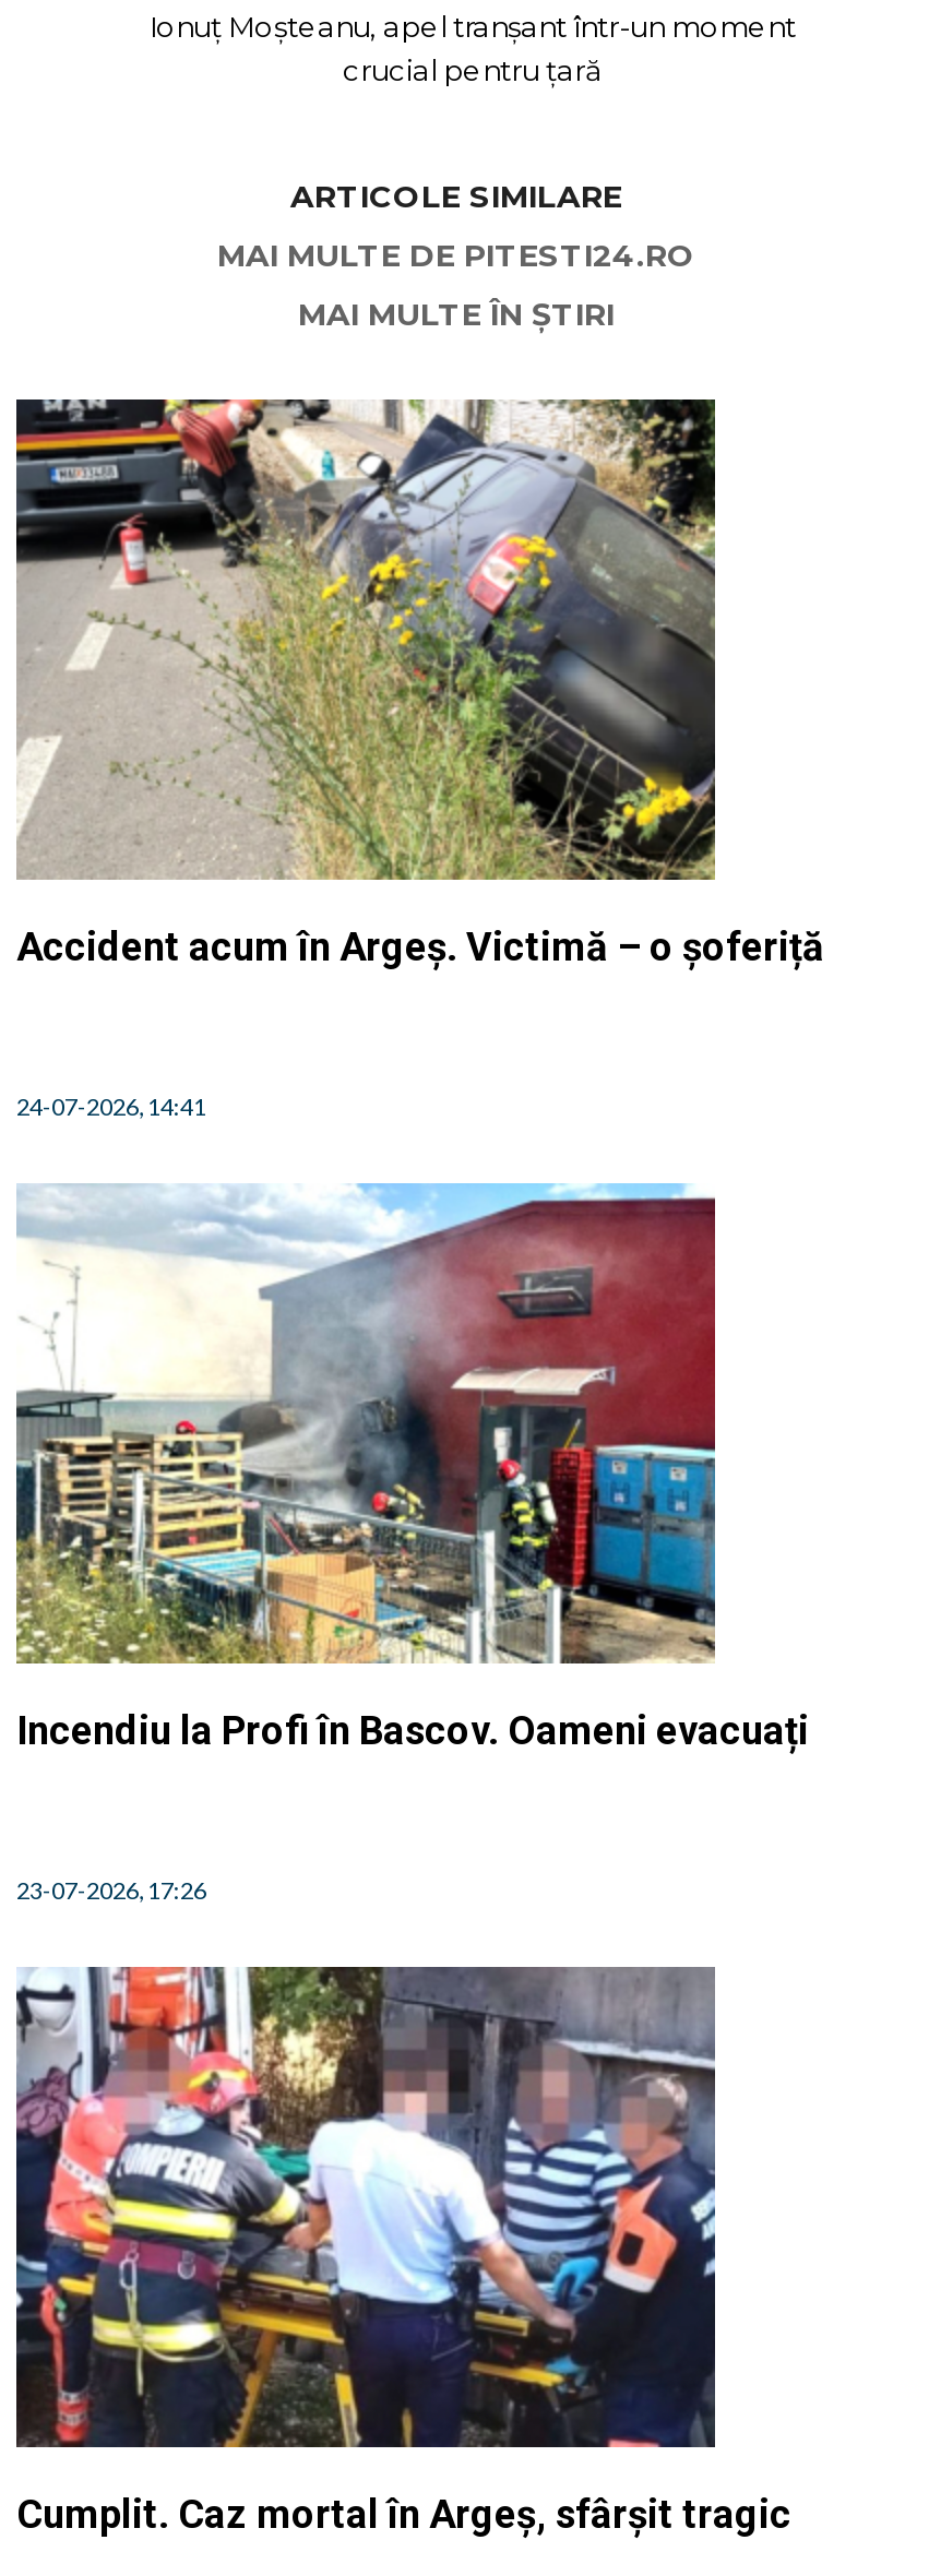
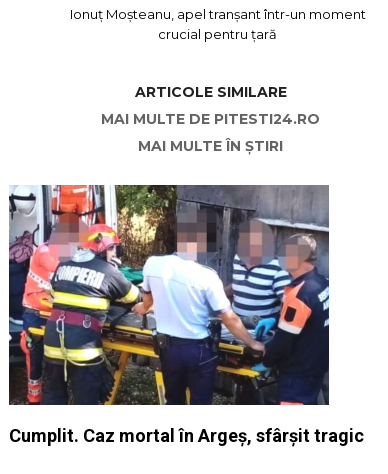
- [image]
- Accident acum în Argeș. Victimă – o șoferiță

- 24-07-2026, 14:41

- [image]
- Incendiu la Profi în Bascov. Oameni evacuați

- 23-07-2026, 17:26
